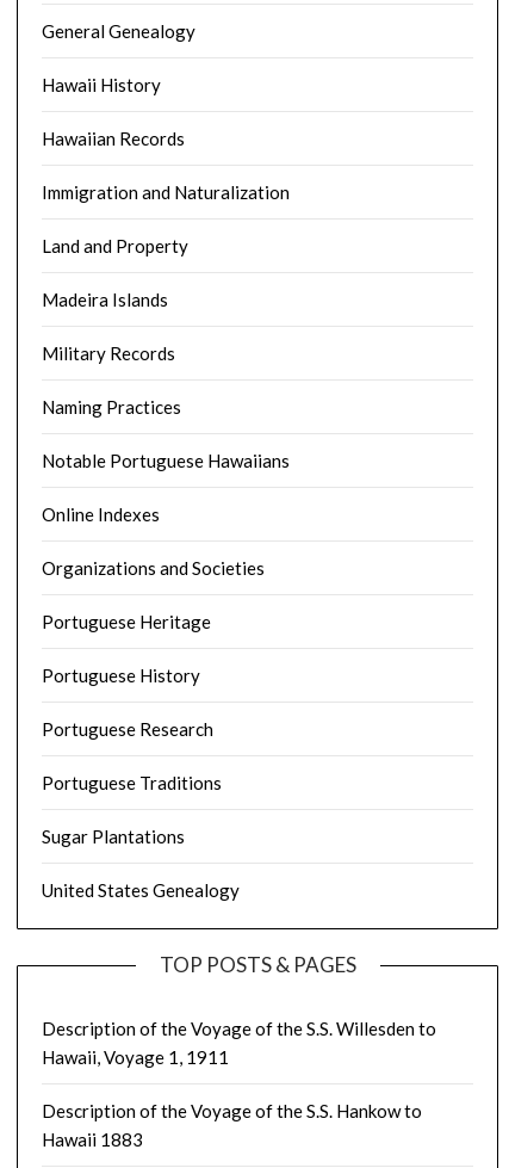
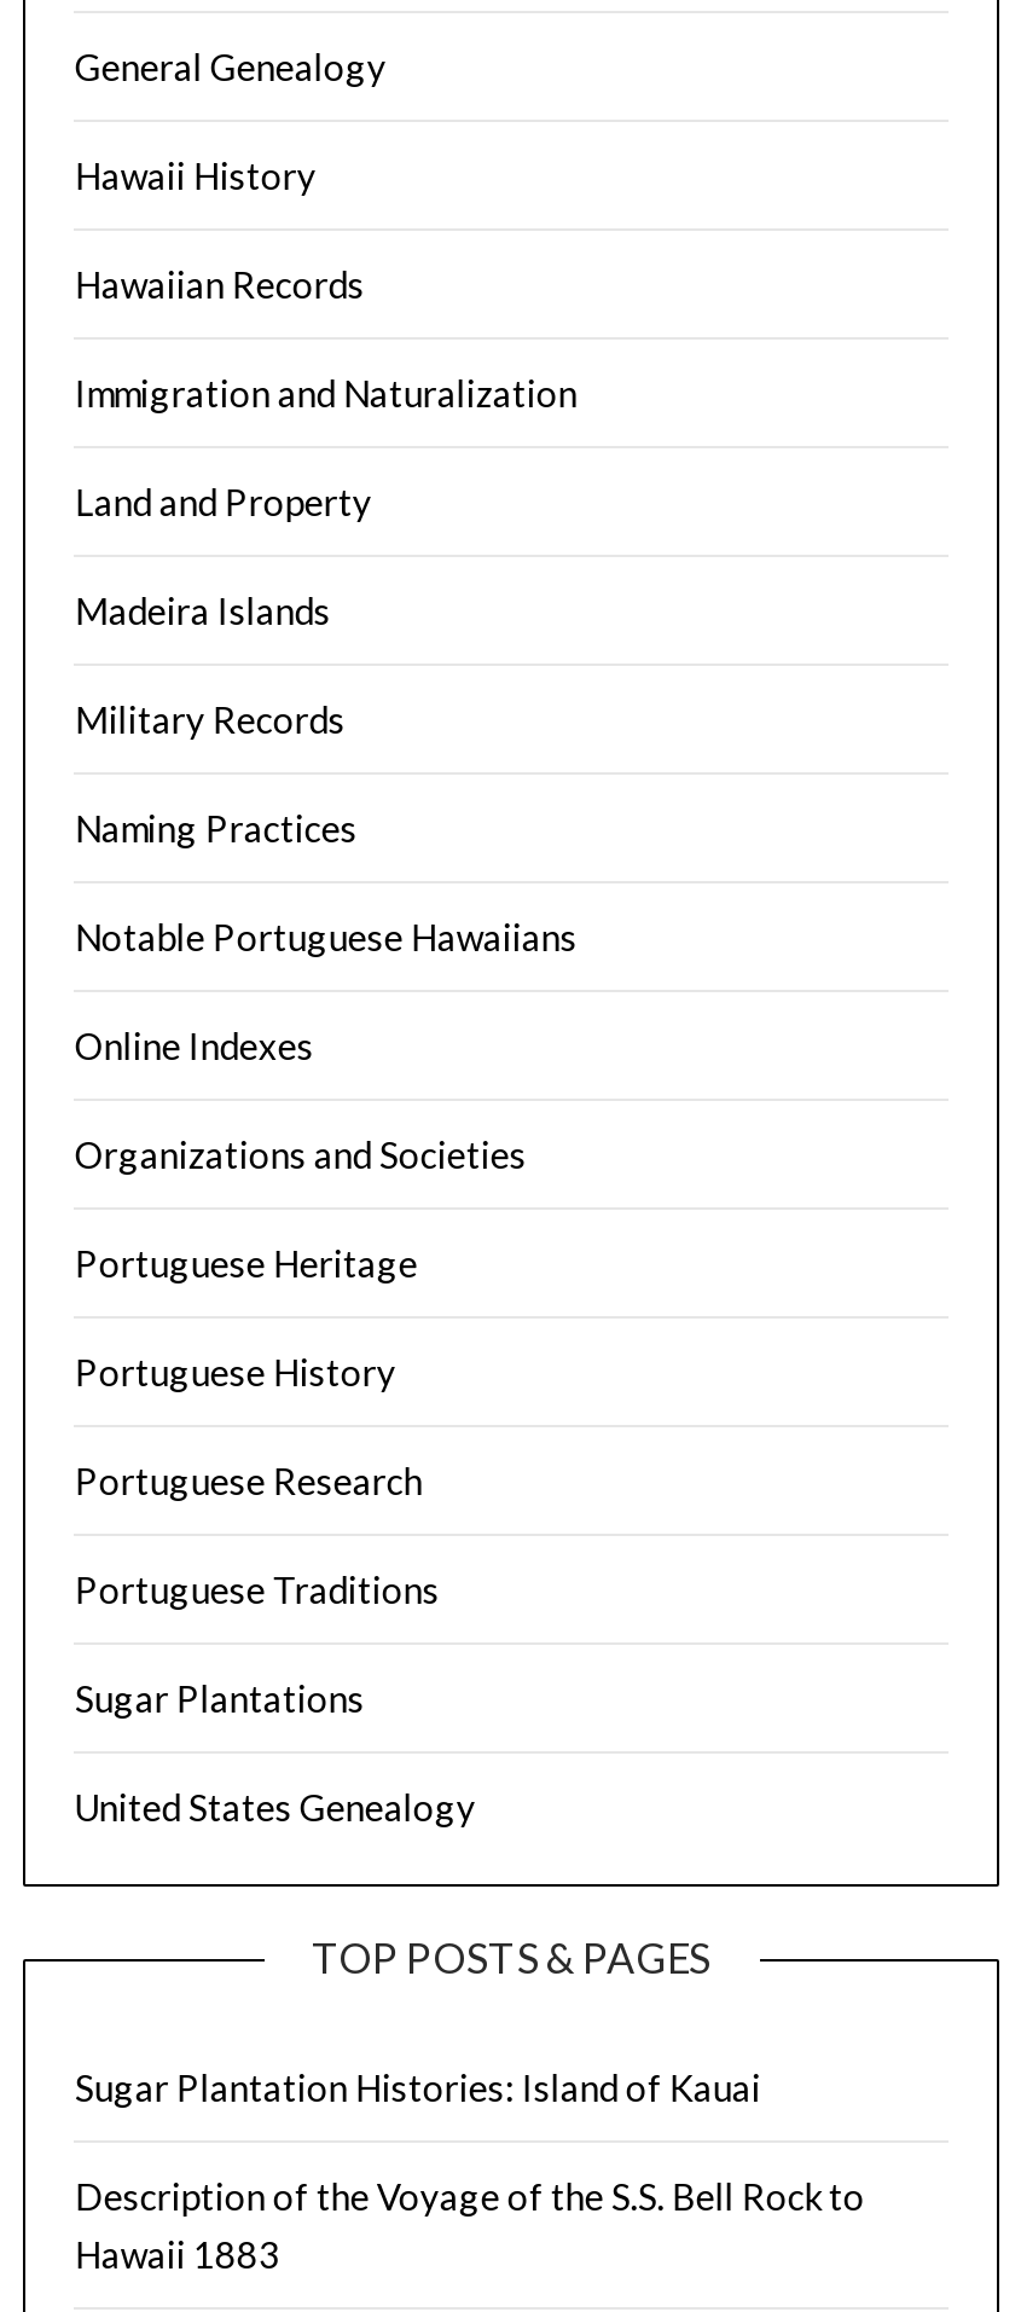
- Description of the Voyage of the S.S. Willesden to
- Hawaii, Voyage 1, 1911
+ Sugar Plantation Histories: Island of Kauai

- Description of the Voyage of the S.S. Hankow to
+ Description of the Voyage of the S.S. Bell Rock to
